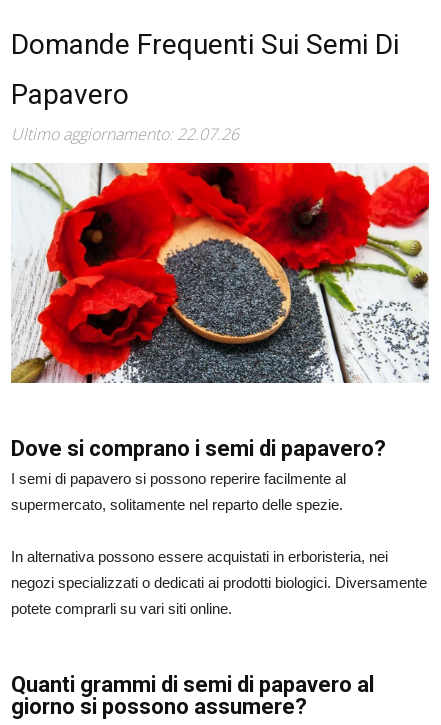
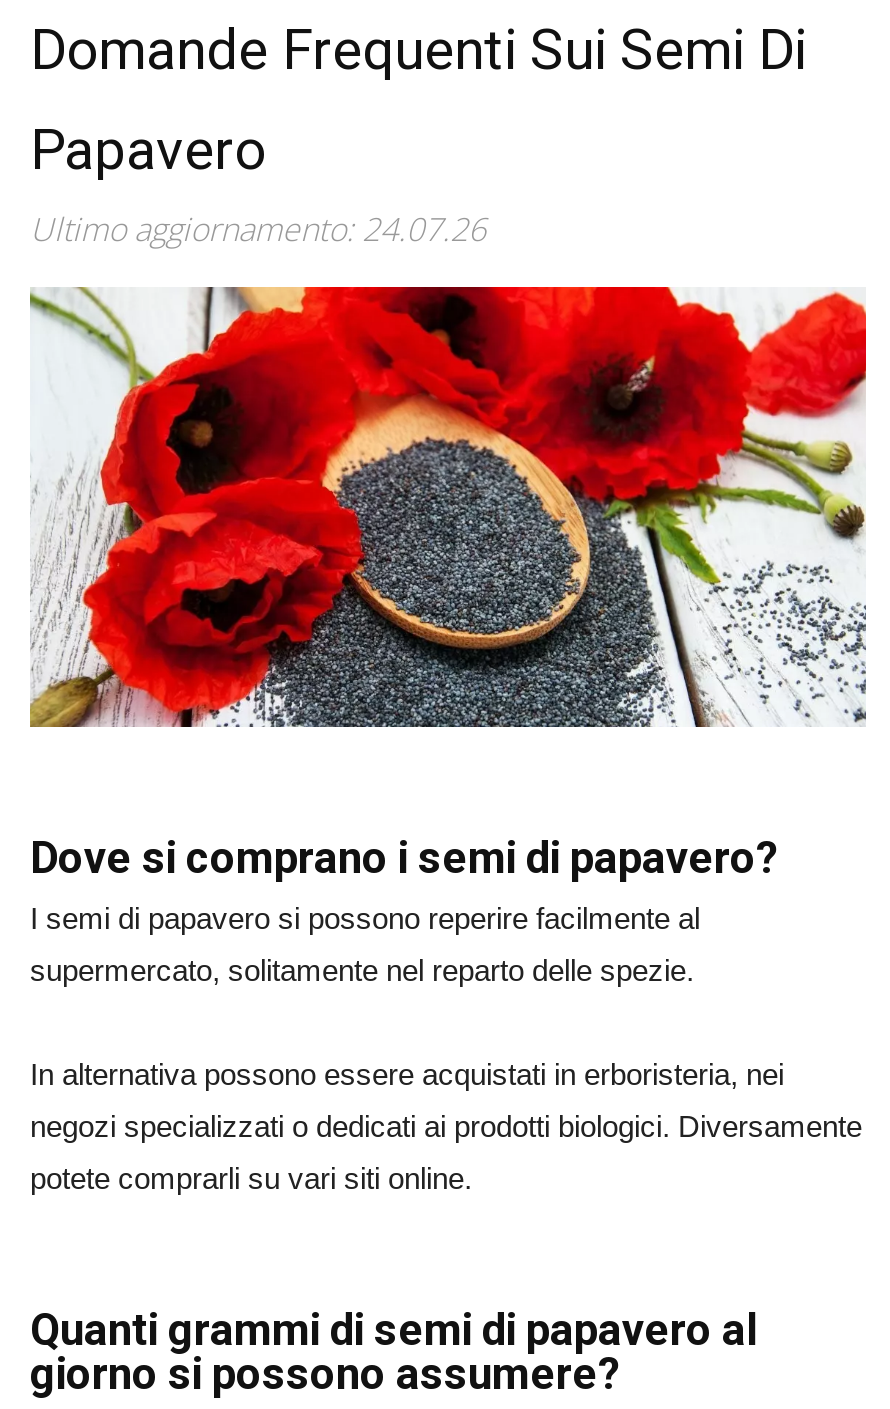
- Ultimo aggiornamento: 22.07.26
+ Ultimo aggiornamento: 24.07.26
